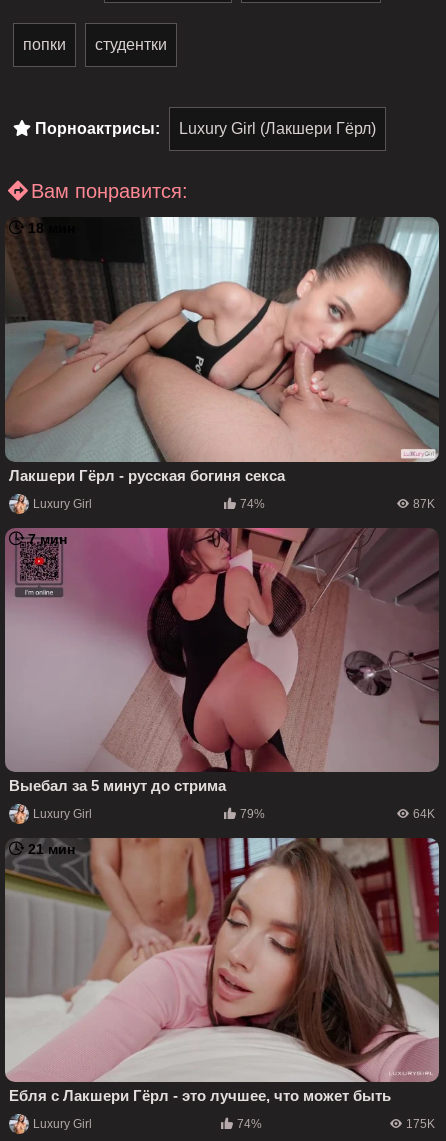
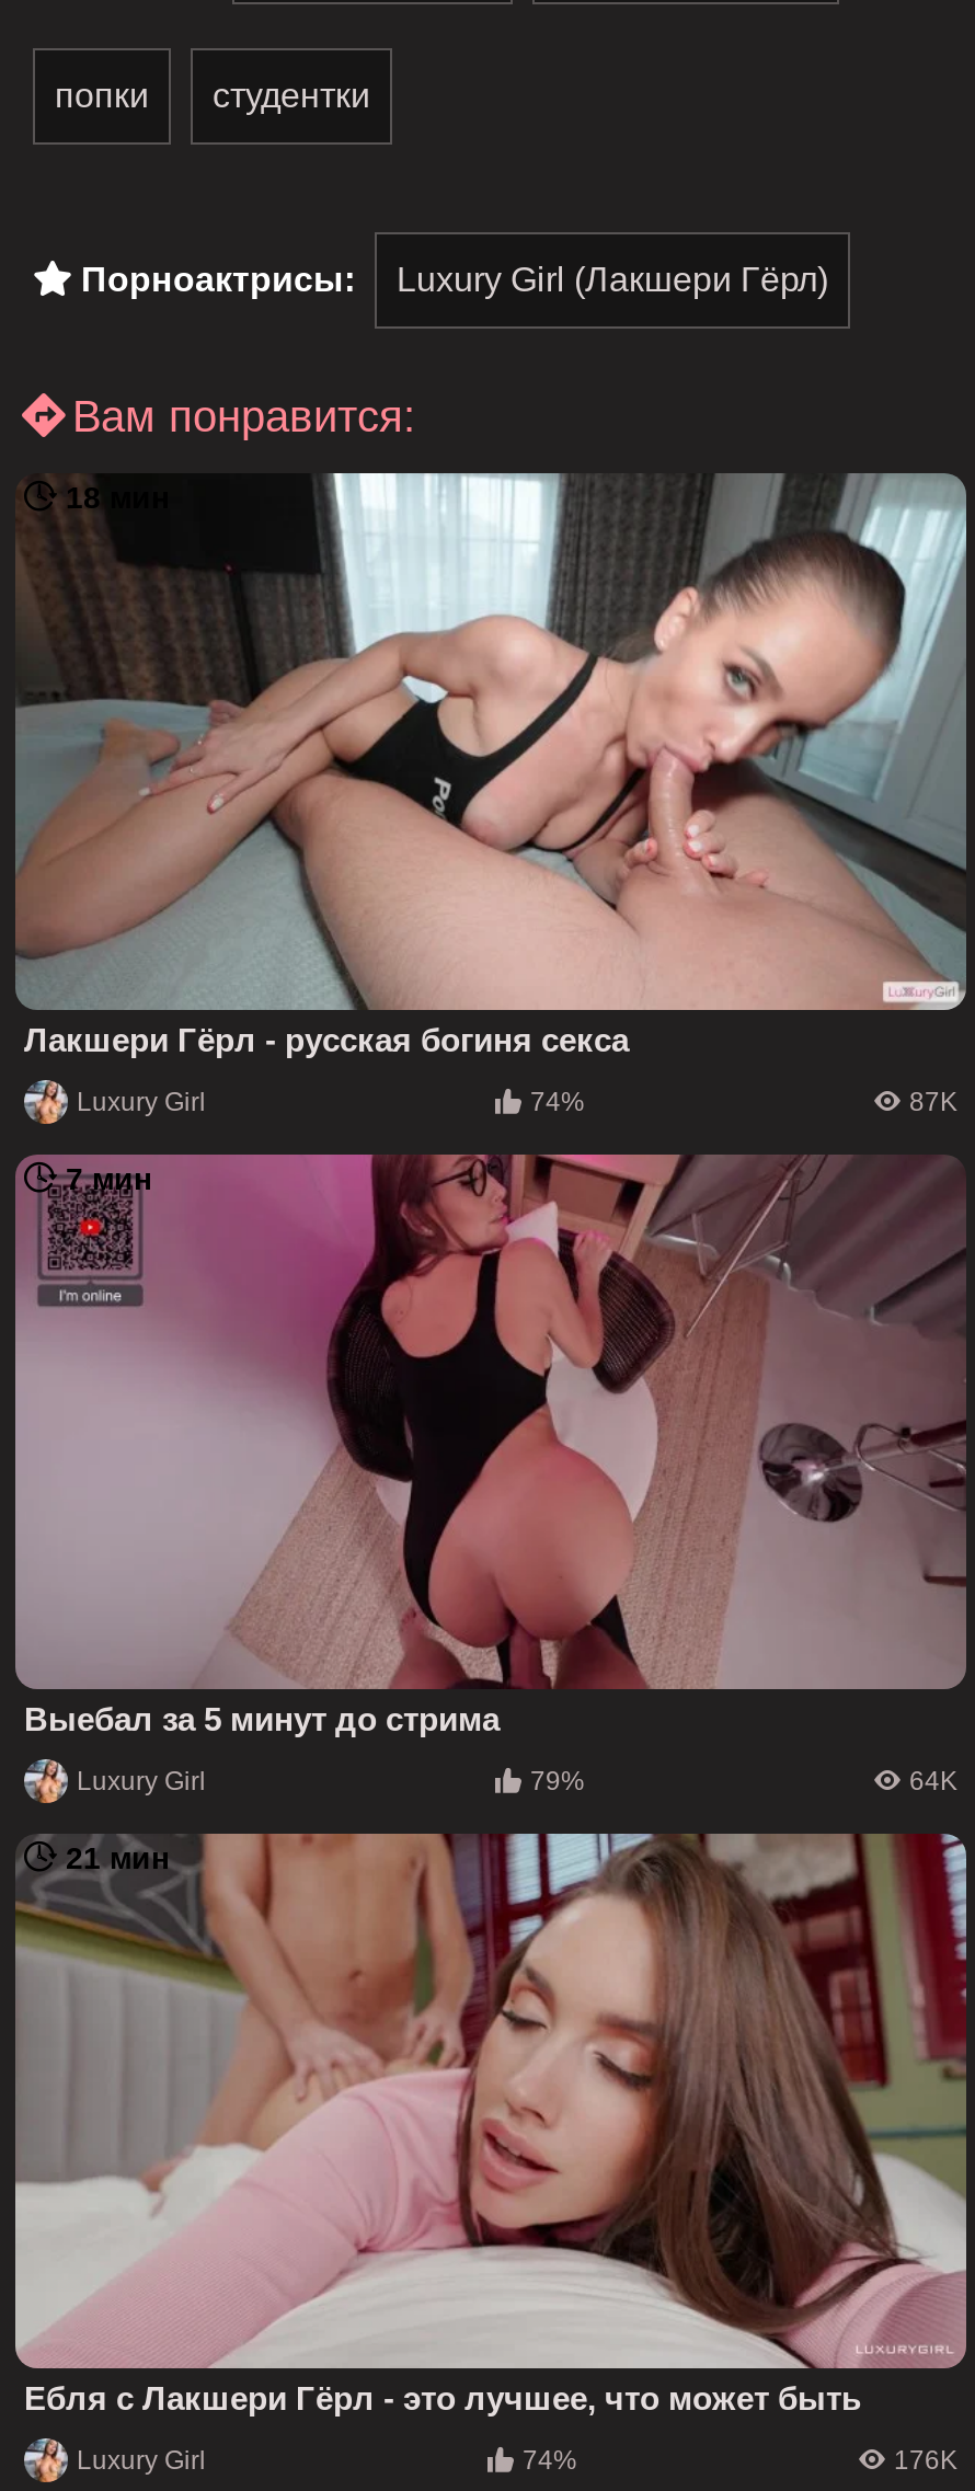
- 175K
+ 176K
